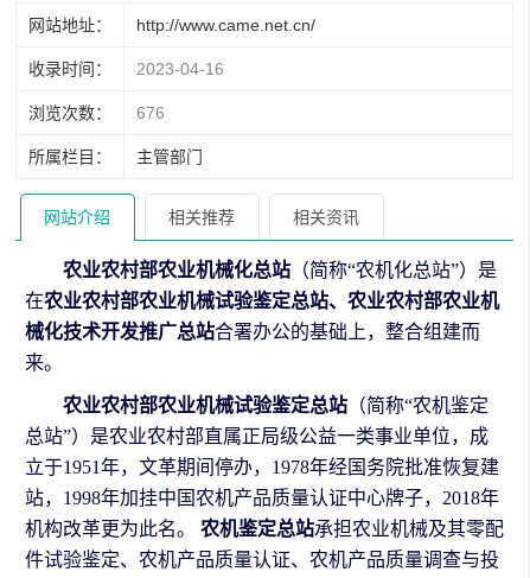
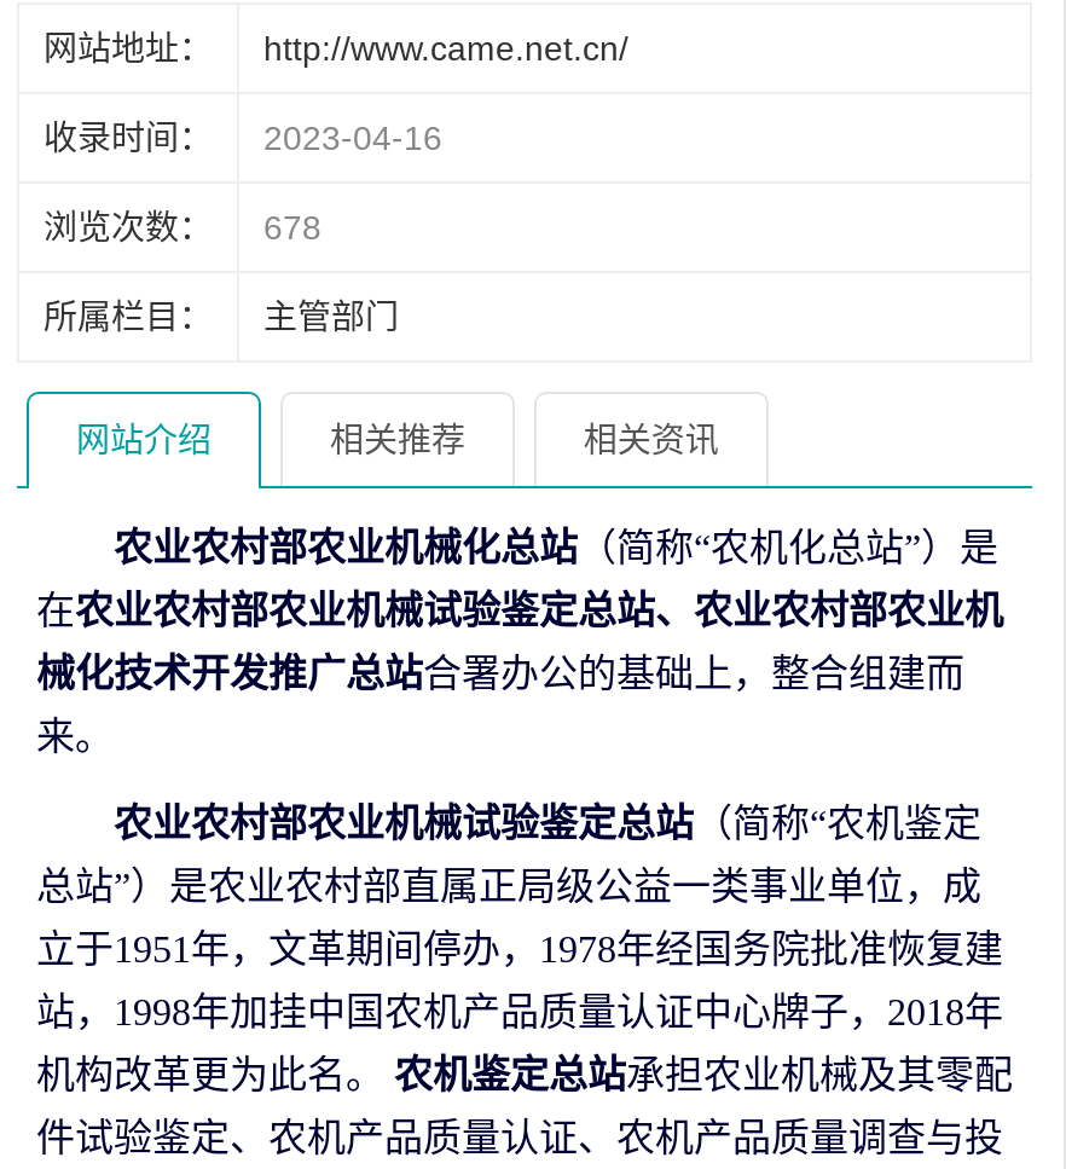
- 浏览次数： 676
+ 浏览次数： 678
